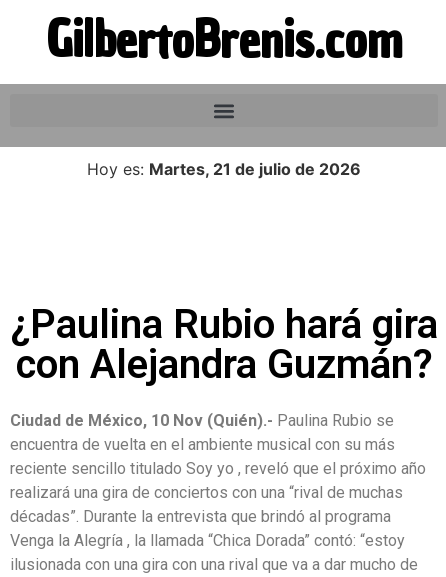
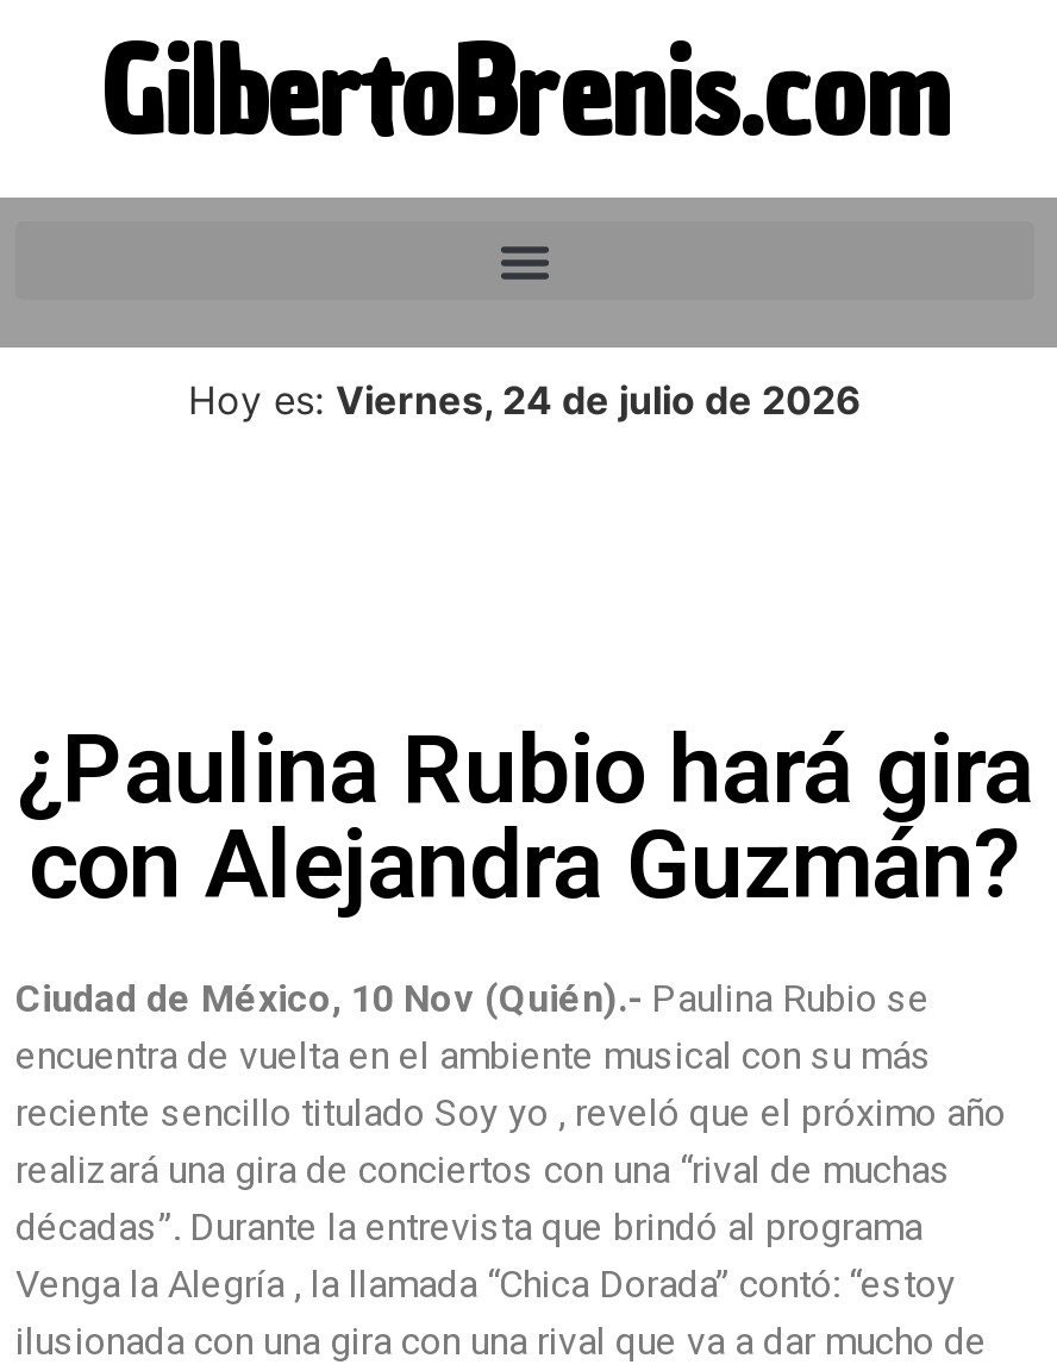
- Hoy es: Martes, 21 de julio de 2026
+ Hoy es: Viernes, 24 de julio de 2026
